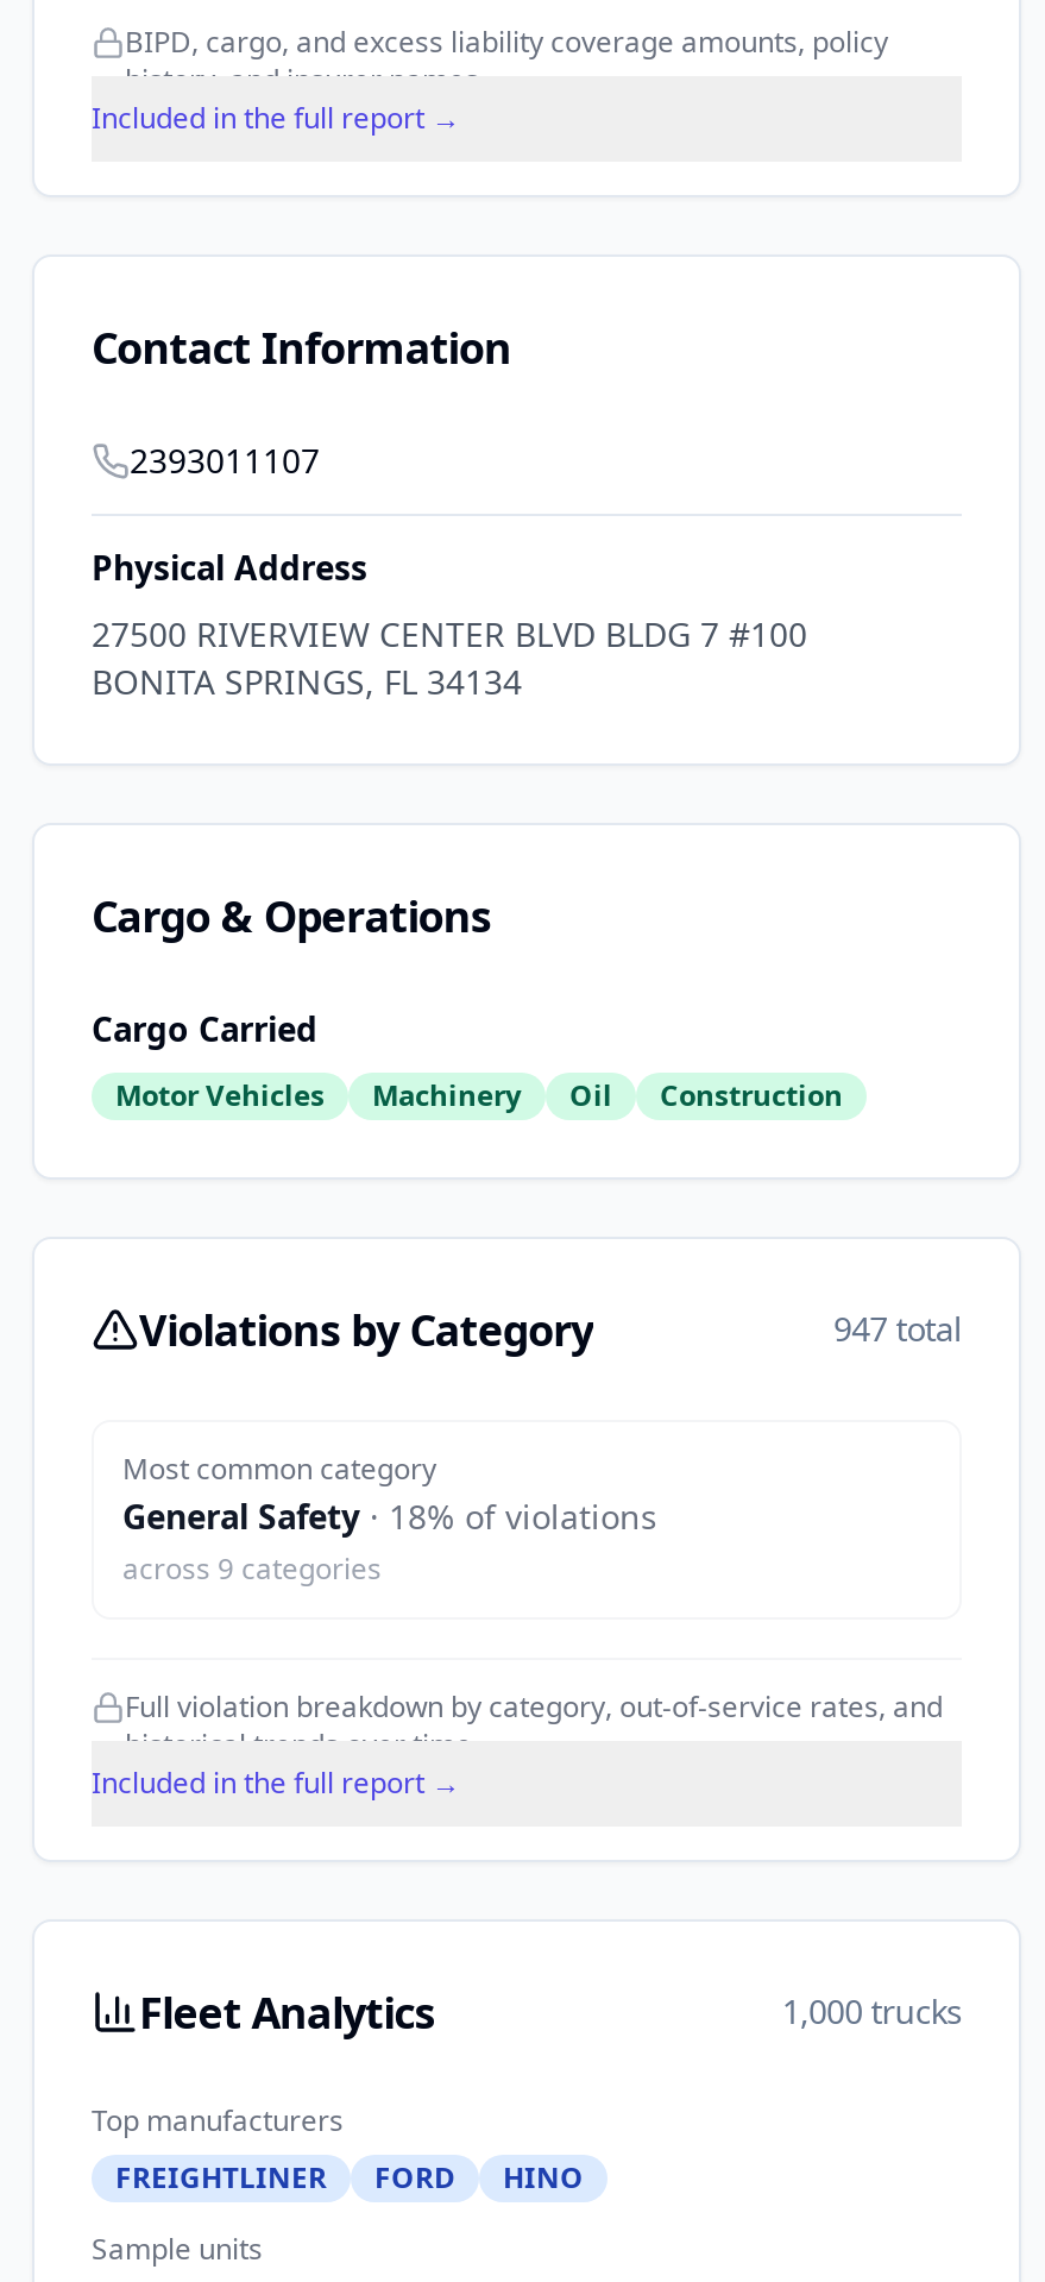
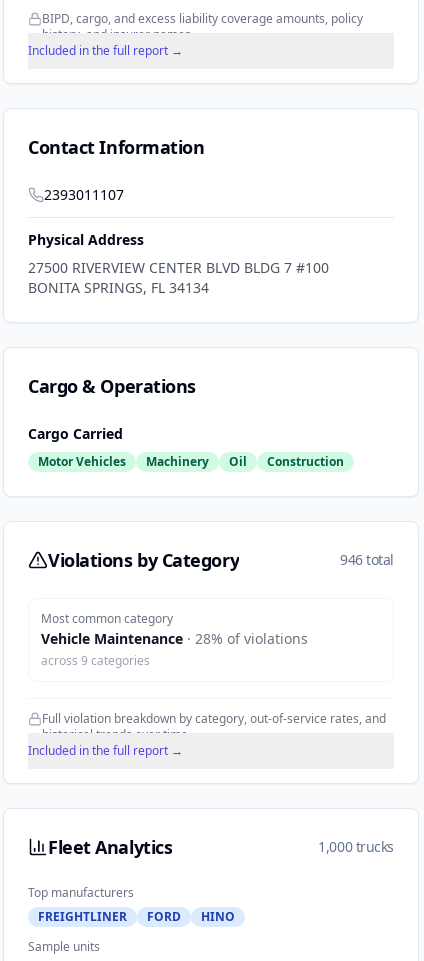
- 947 total
+ 946 total

- General Safety · 18% of violations
+ Vehicle Maintenance · 28% of violations
